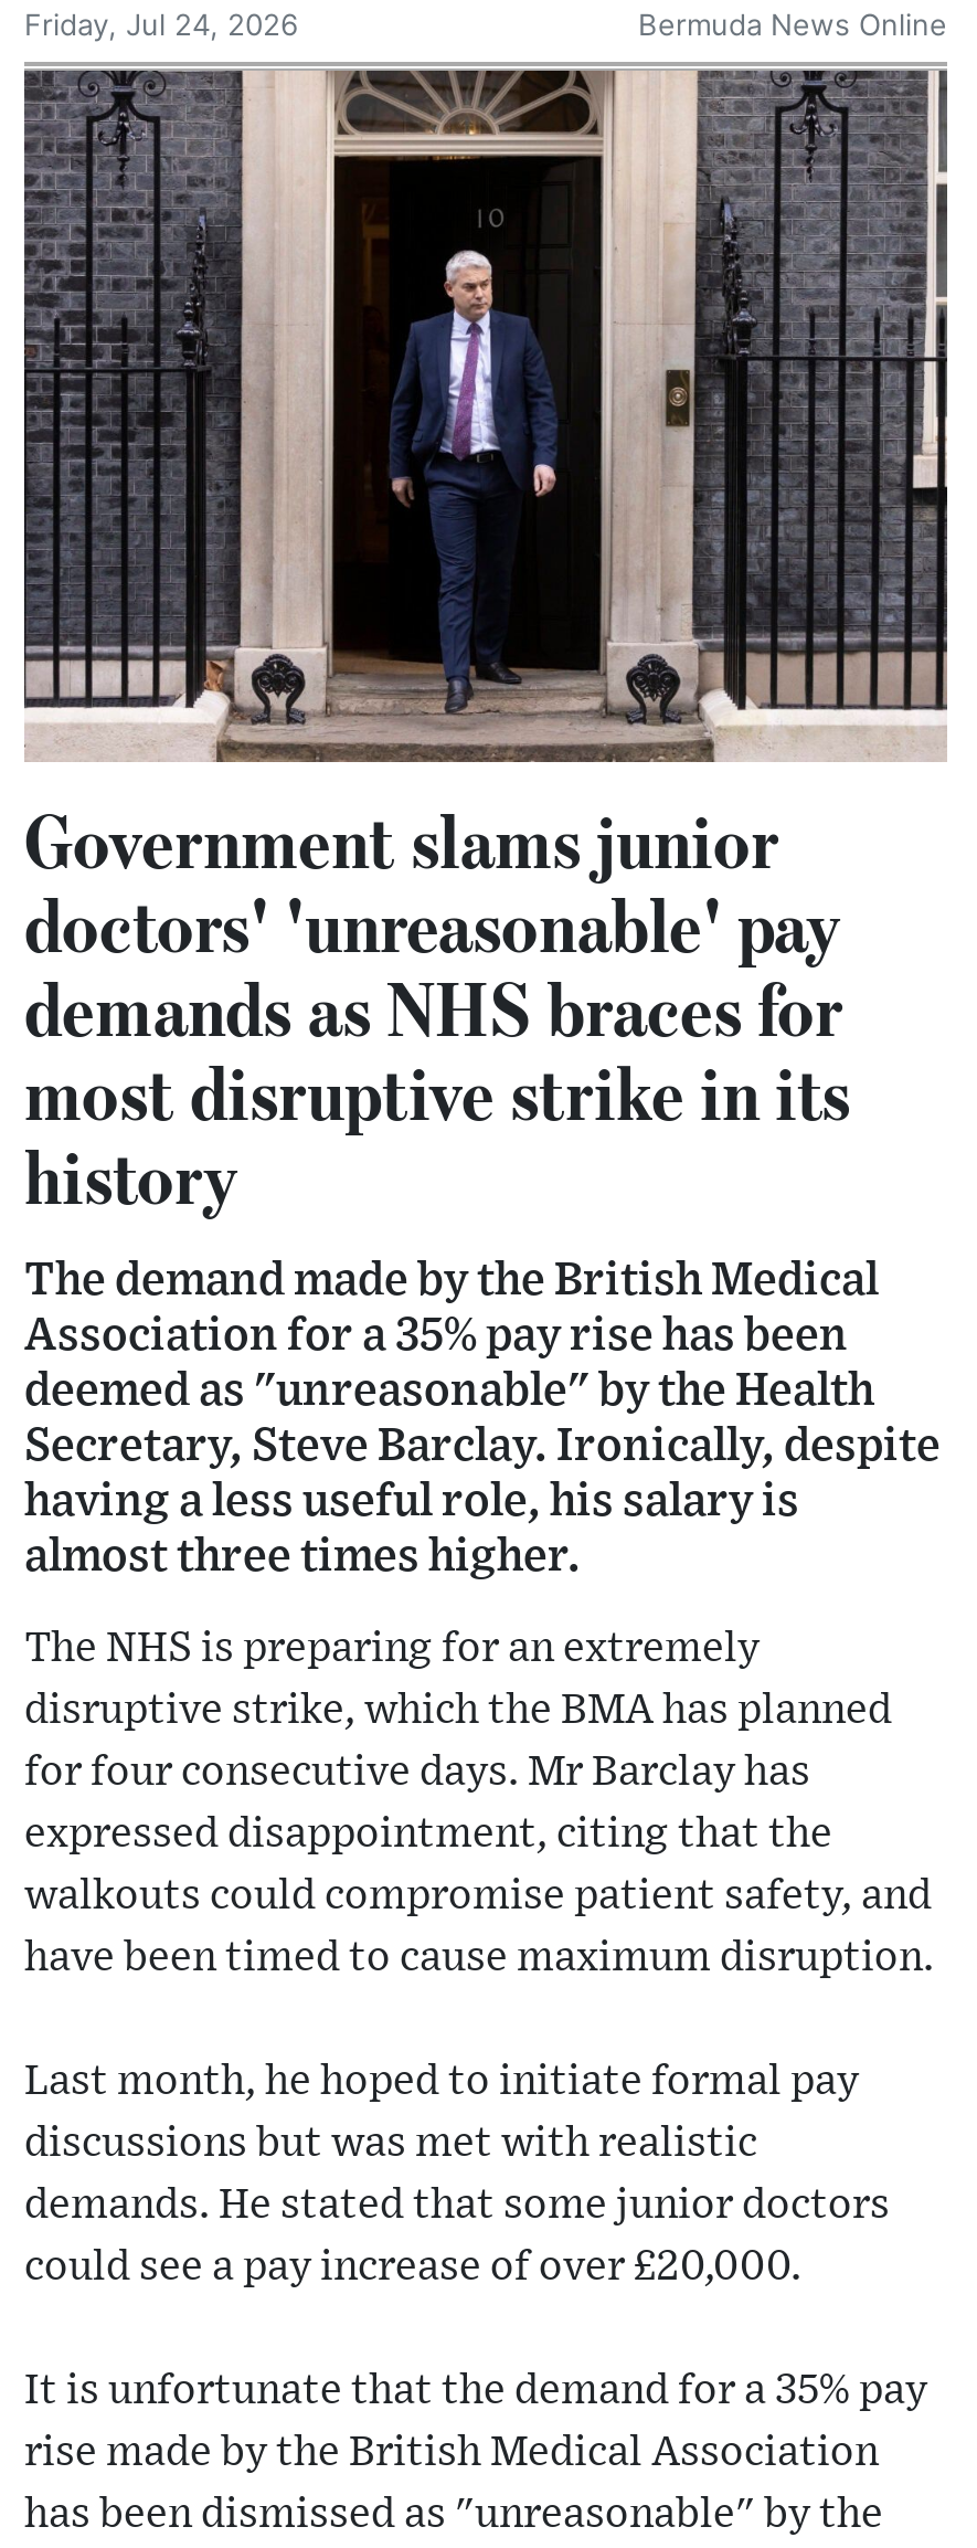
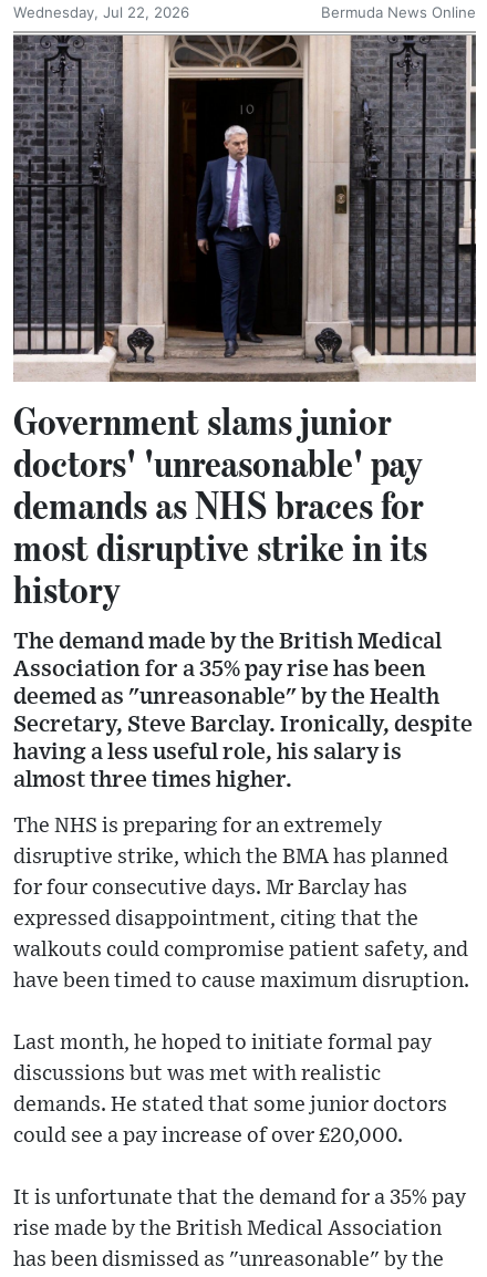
- Friday, Jul 24, 2026
+ Wednesday, Jul 22, 2026
